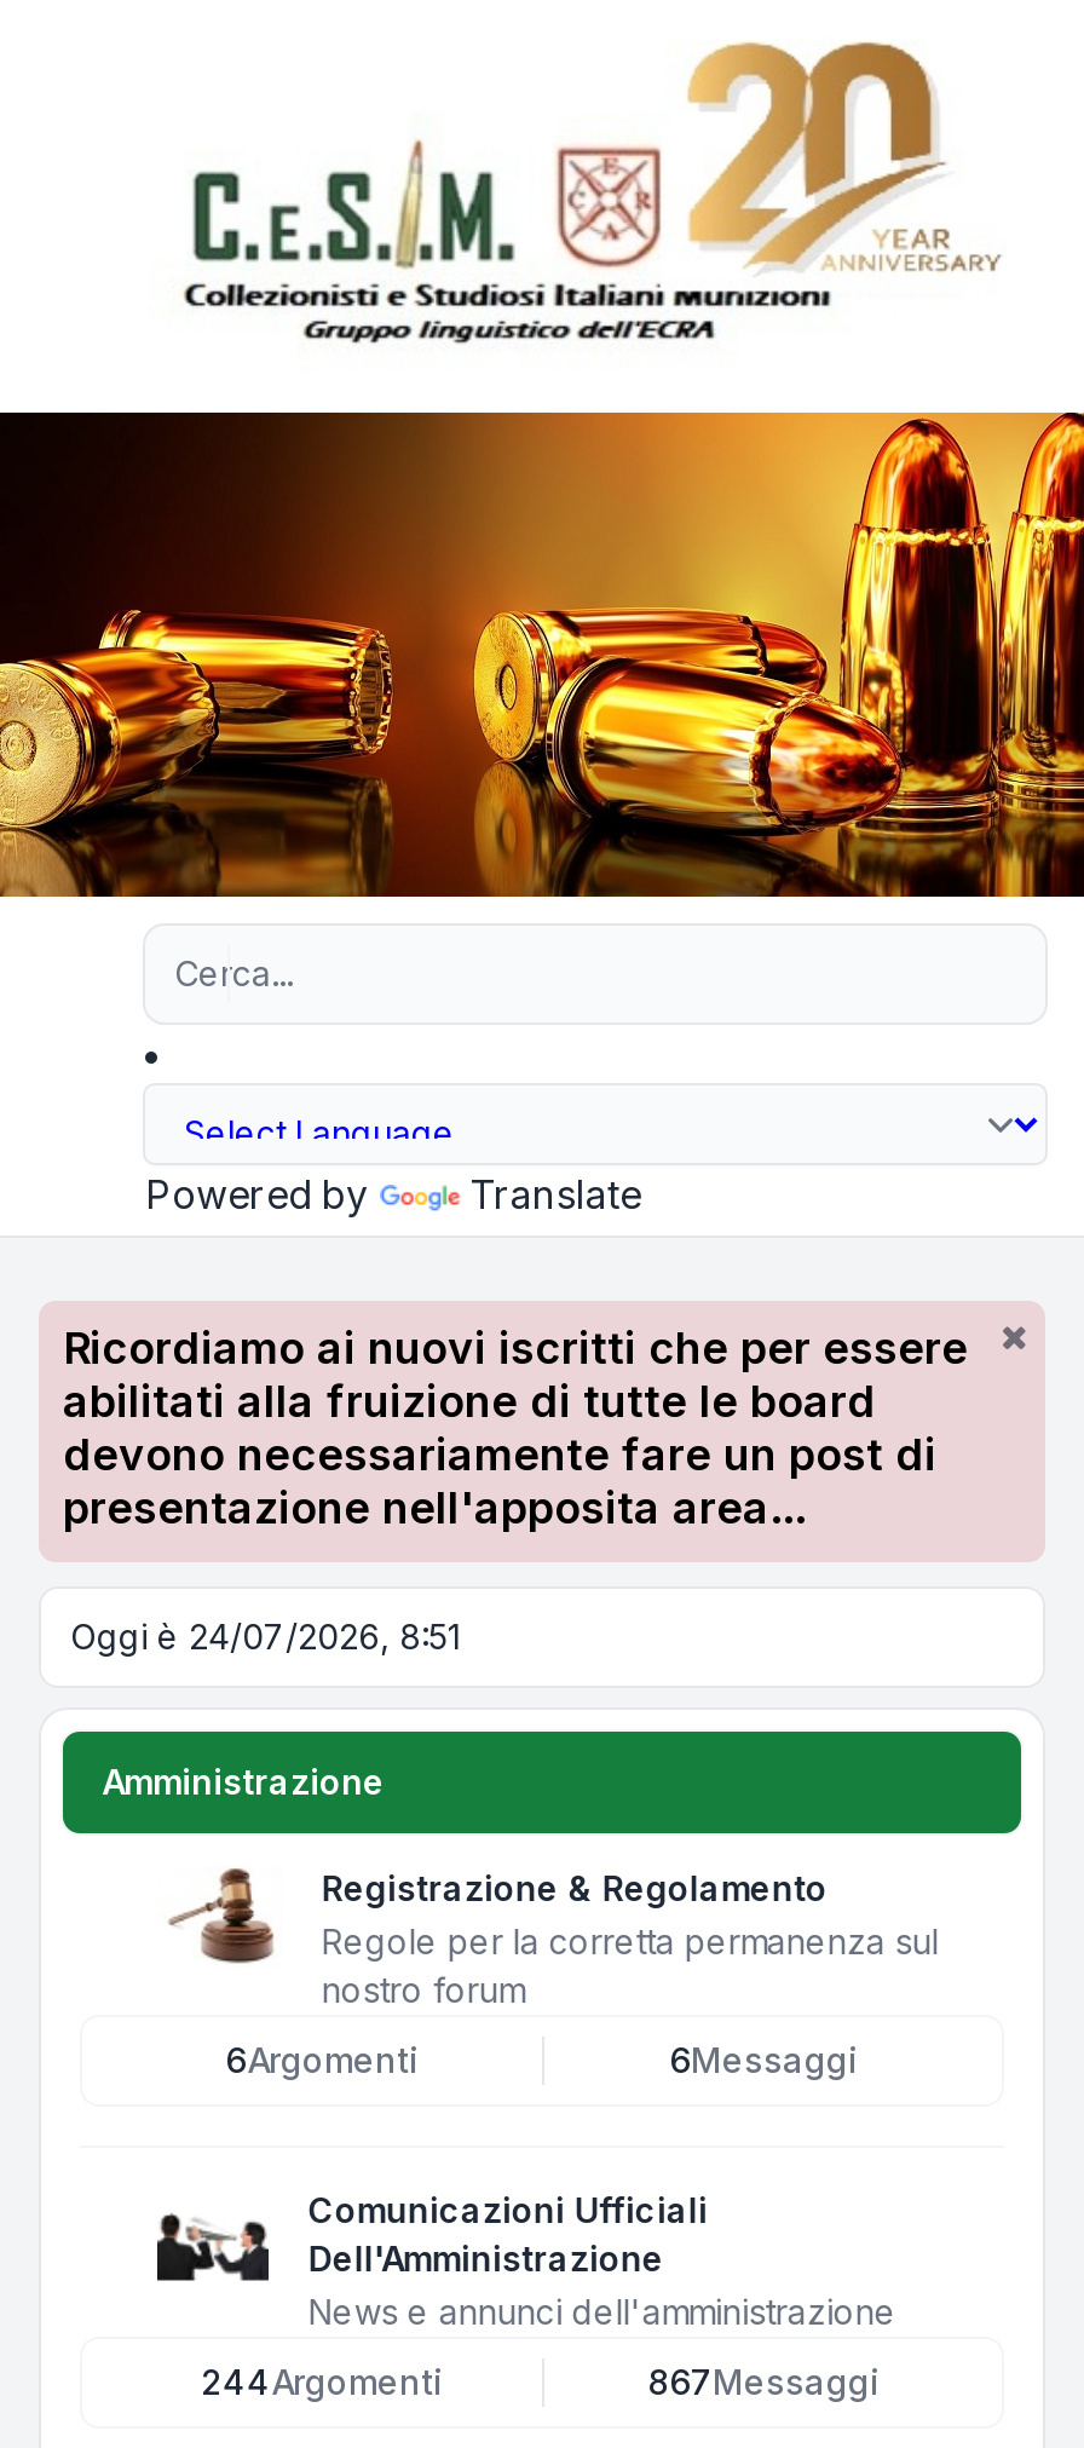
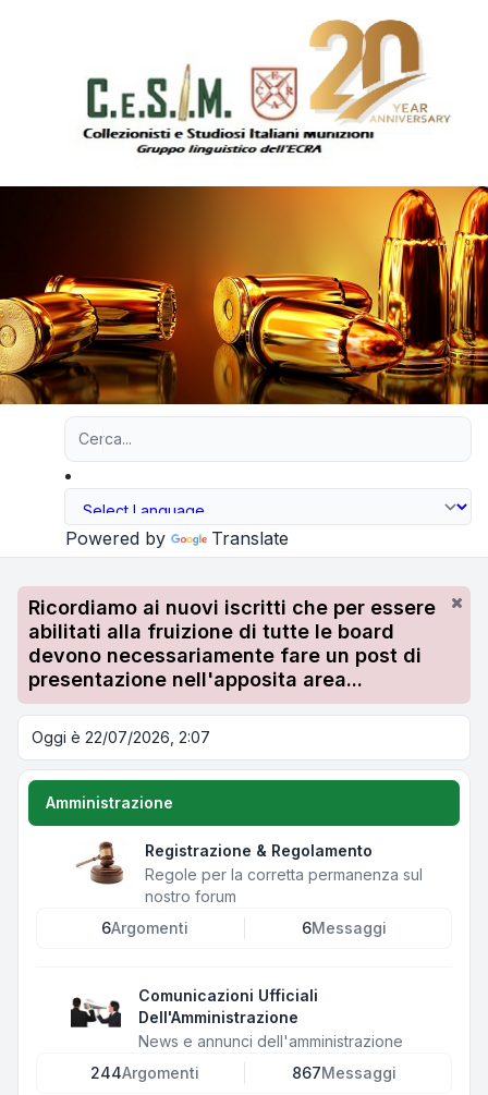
- Oggi è 24/07/2026, 8:51
+ Oggi è 22/07/2026, 2:07
